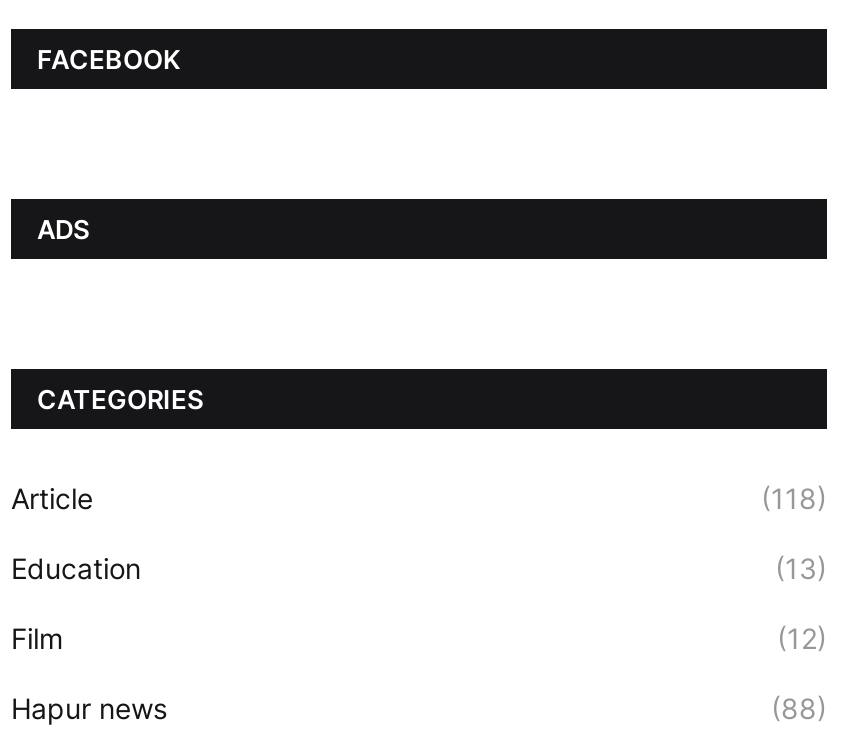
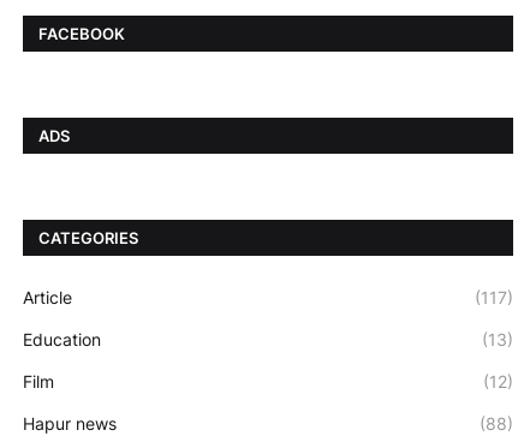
- (118)
+ (117)
